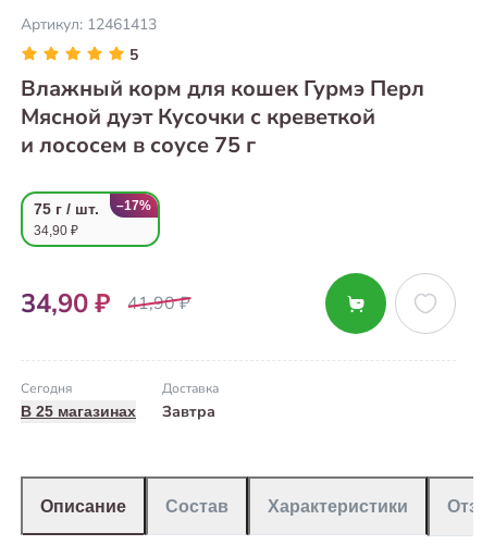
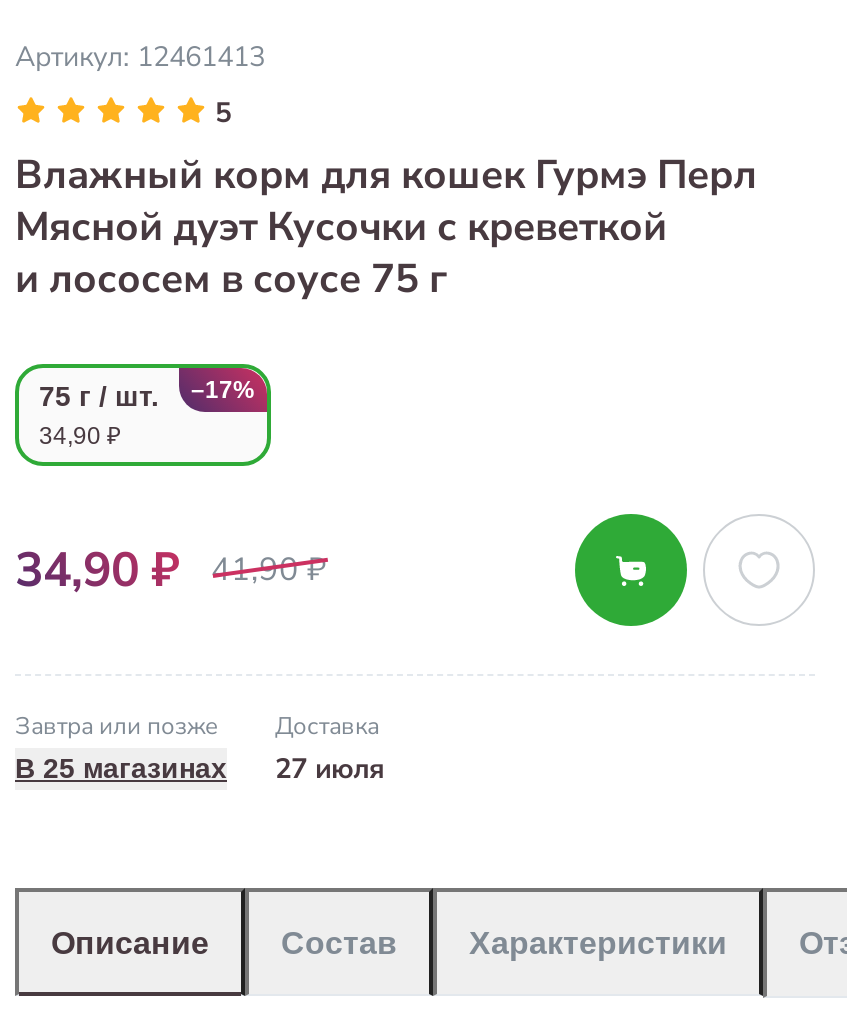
- Сегодня
+ Завтра или позже

- Завтра
+ 27 июля
